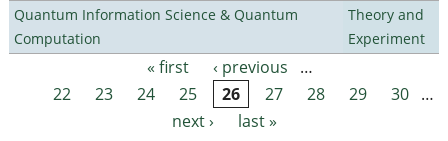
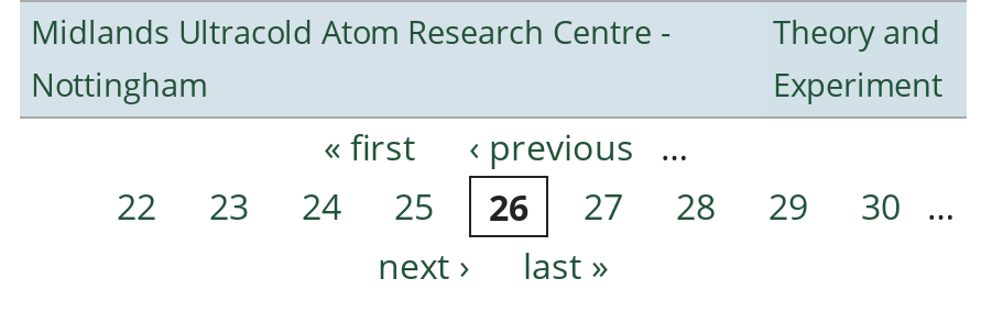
- Quantum Information Science & Quantum
- Computation
+ Midlands Ultracold Atom Research Centre -
+ Nottingham
